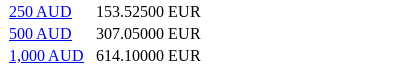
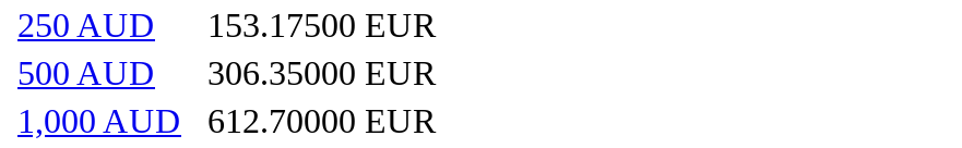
- 250 AUD 153.52500 EUR
+ 250 AUD 153.17500 EUR

- 500 AUD 307.05000 EUR
+ 500 AUD 306.35000 EUR

- 1,000 AUD 614.10000 EUR
+ 1,000 AUD 612.70000 EUR
